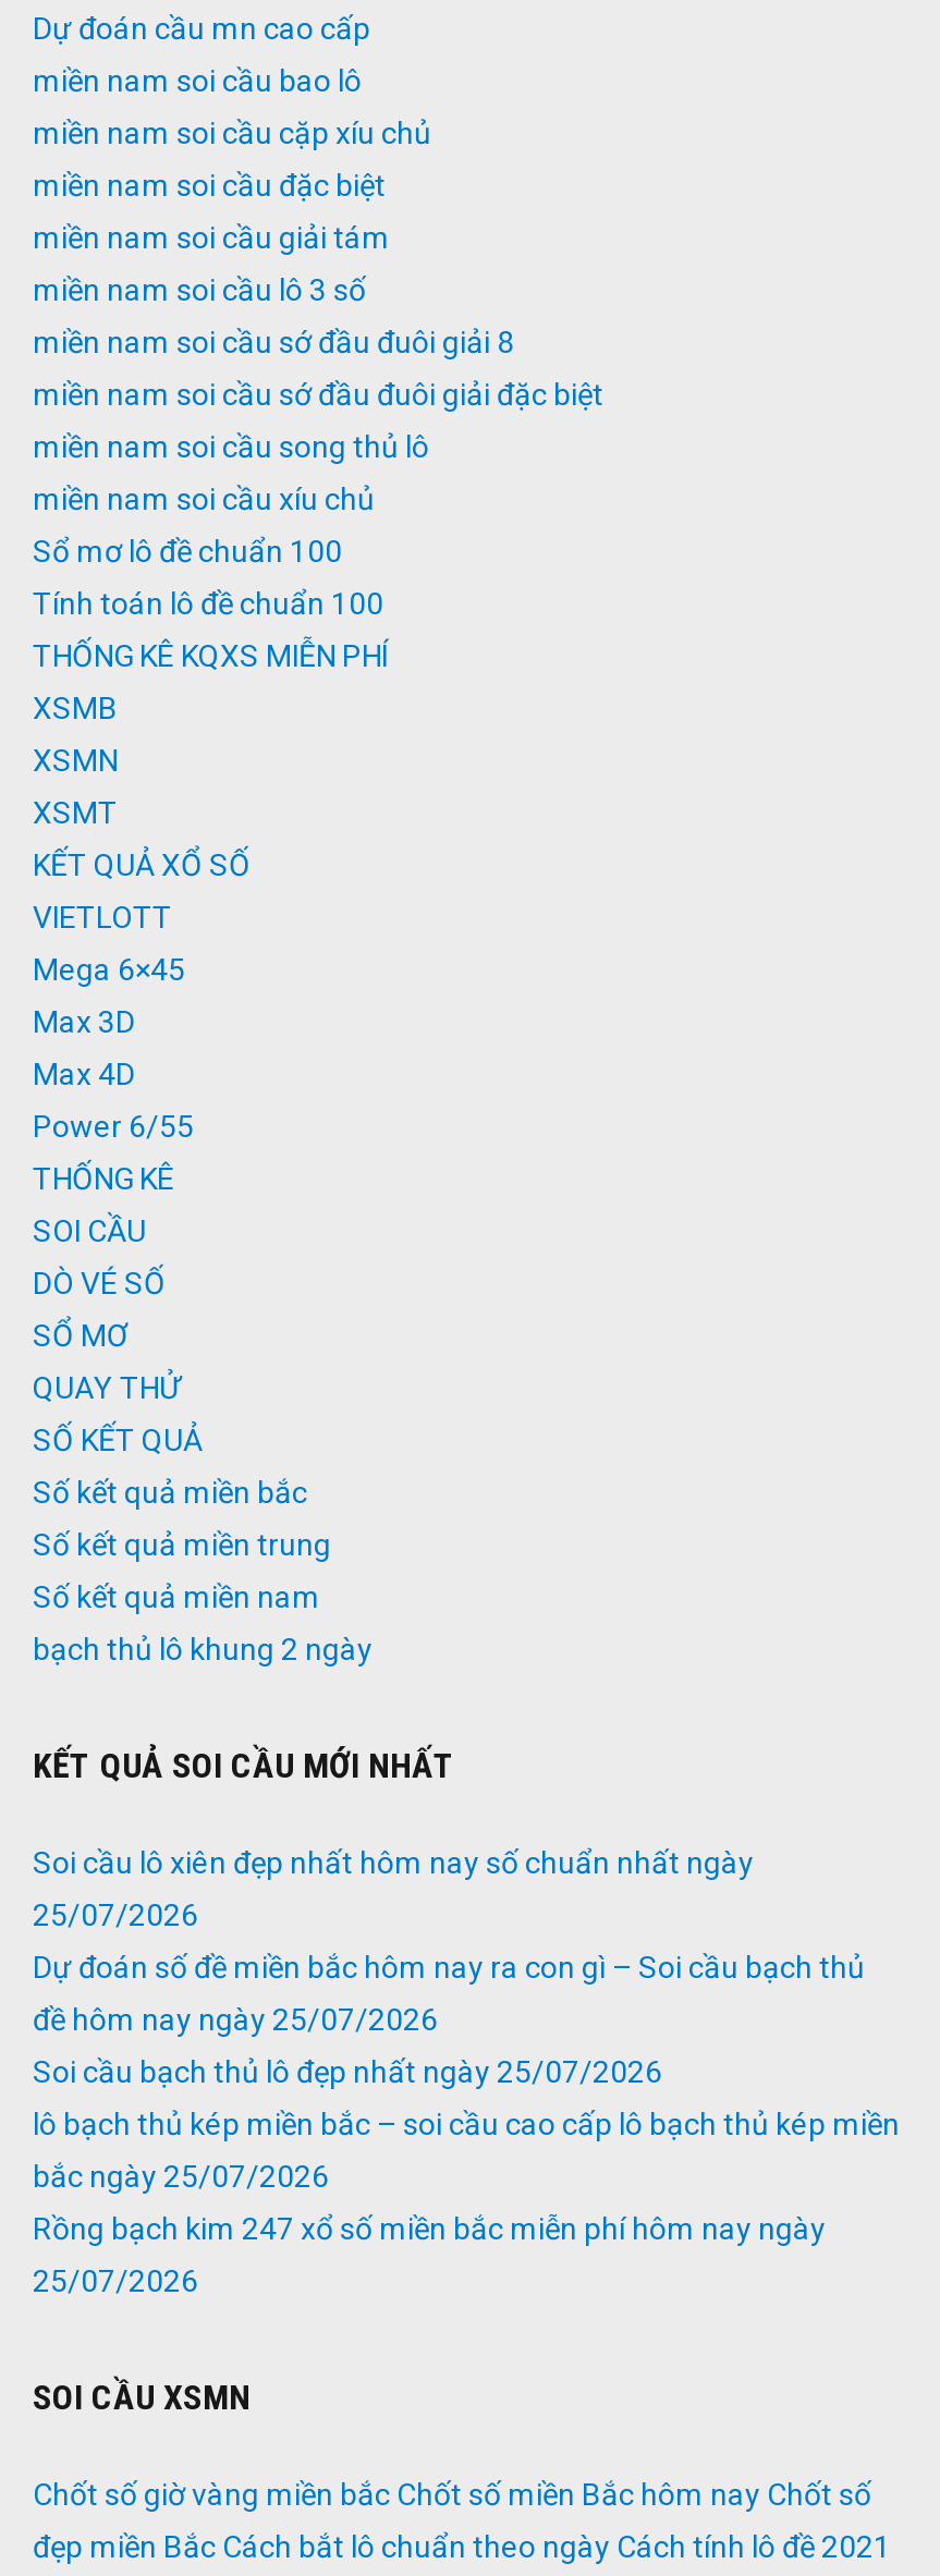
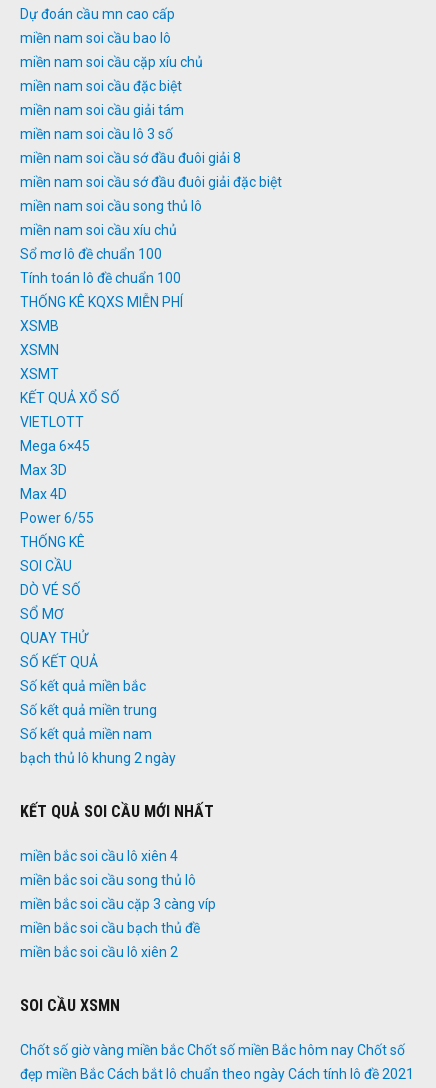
- Soi cầu lô xiên đẹp nhất hôm nay số chuẩn nhất ngày
- 25/07/2026
- Dự đoán số đề miền bắc hôm nay ra con gì – Soi cầu bạch thủ
- đề hôm nay ngày 25/07/2026
- Soi cầu bạch thủ lô đẹp nhất ngày 25/07/2026
- lô bạch thủ kép miền bắc – soi cầu cao cấp lô bạch thủ kép miền
- bắc ngày 25/07/2026
- Rồng bạch kim 247 xổ số miền bắc miễn phí hôm nay ngày
- 25/07/2026
+ miền bắc soi cầu lô xiên 4
+ miền bắc soi cầu song thủ lô
+ miền bắc soi cầu cặp 3 càng víp
+ miền bắc soi cầu bạch thủ đề
+ miền bắc soi cầu lô xiên 2
